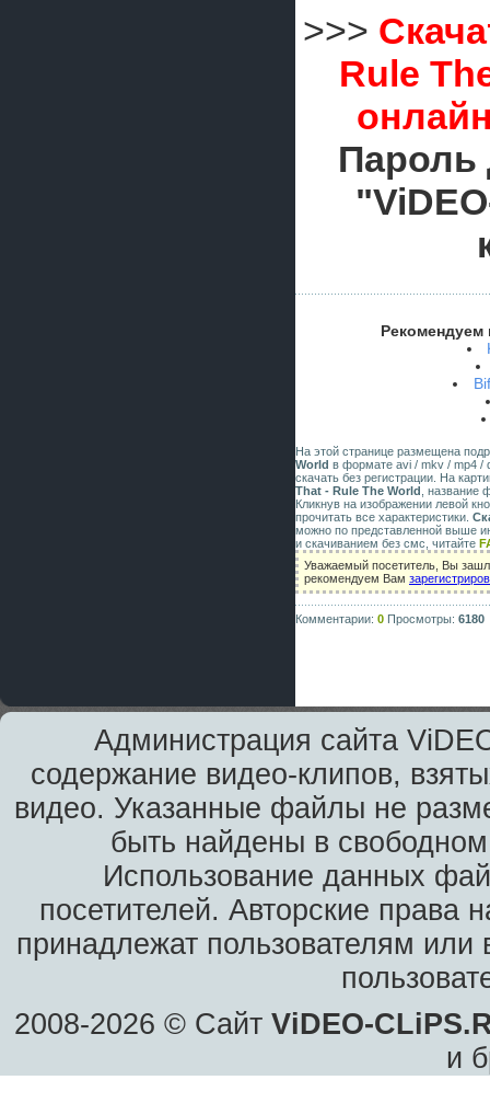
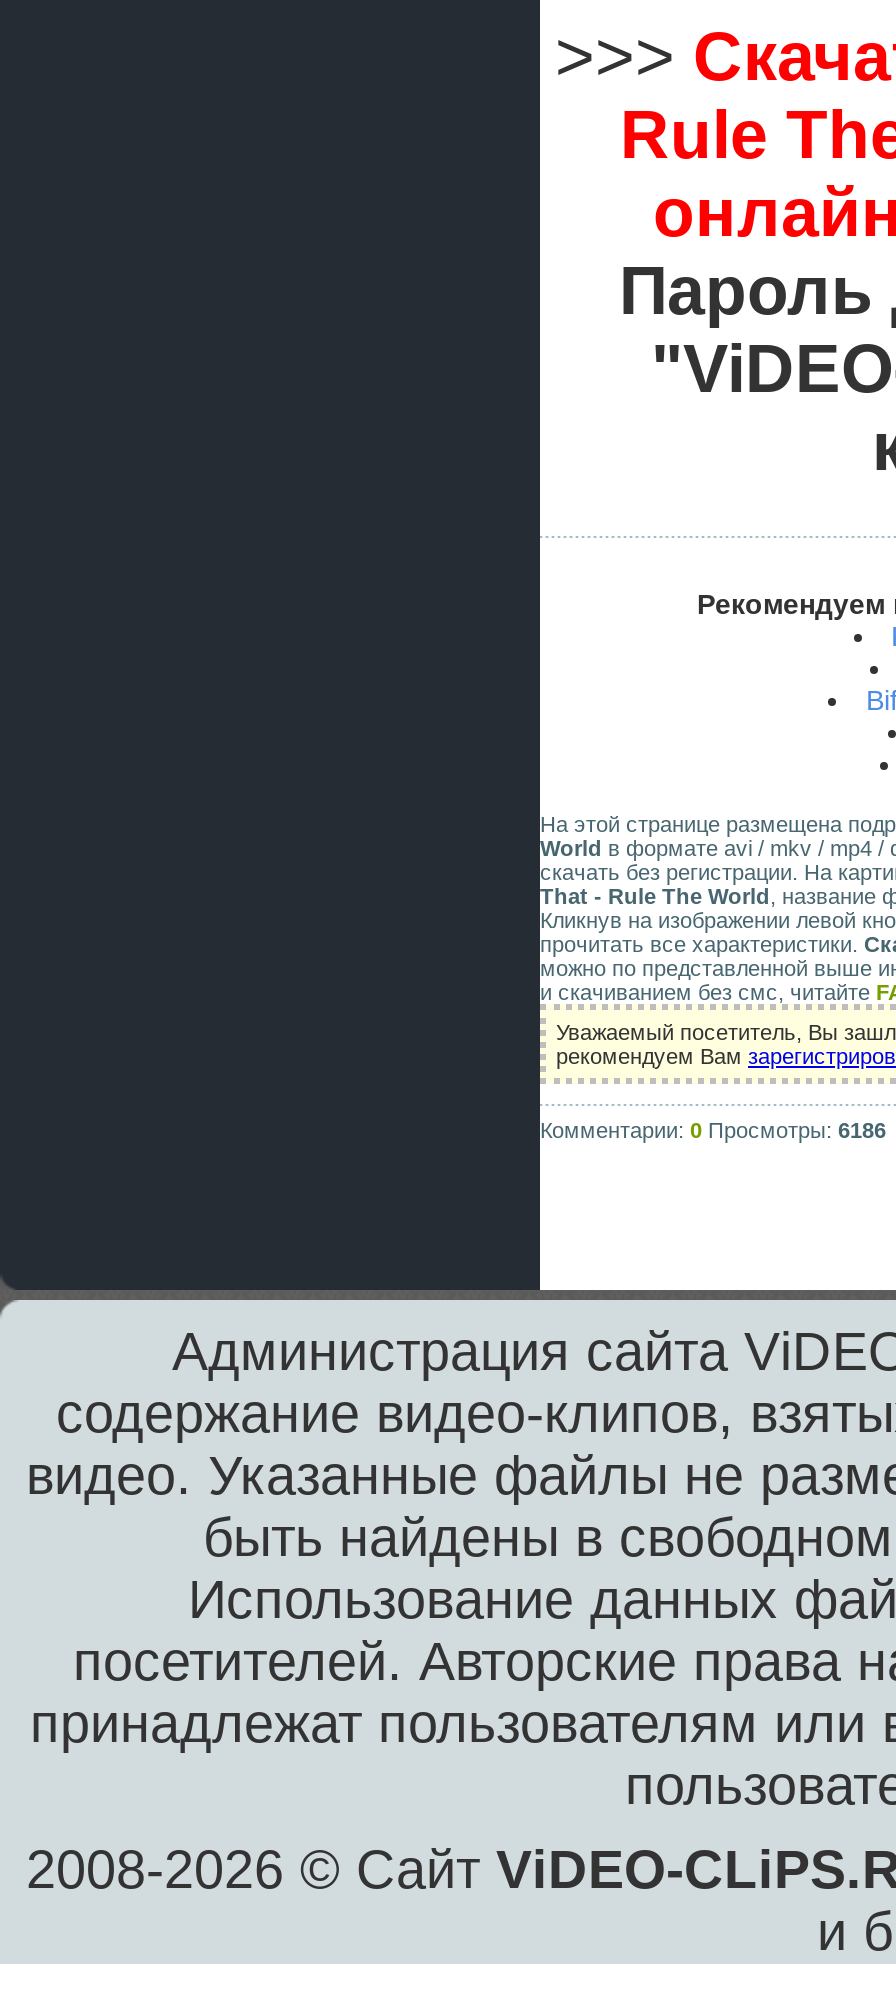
- Комментарии: 0 Просмотры: 6180
+ Комментарии: 0 Просмотры: 6186
